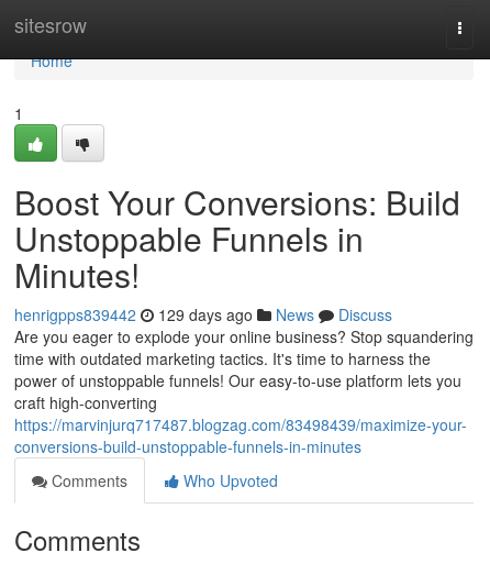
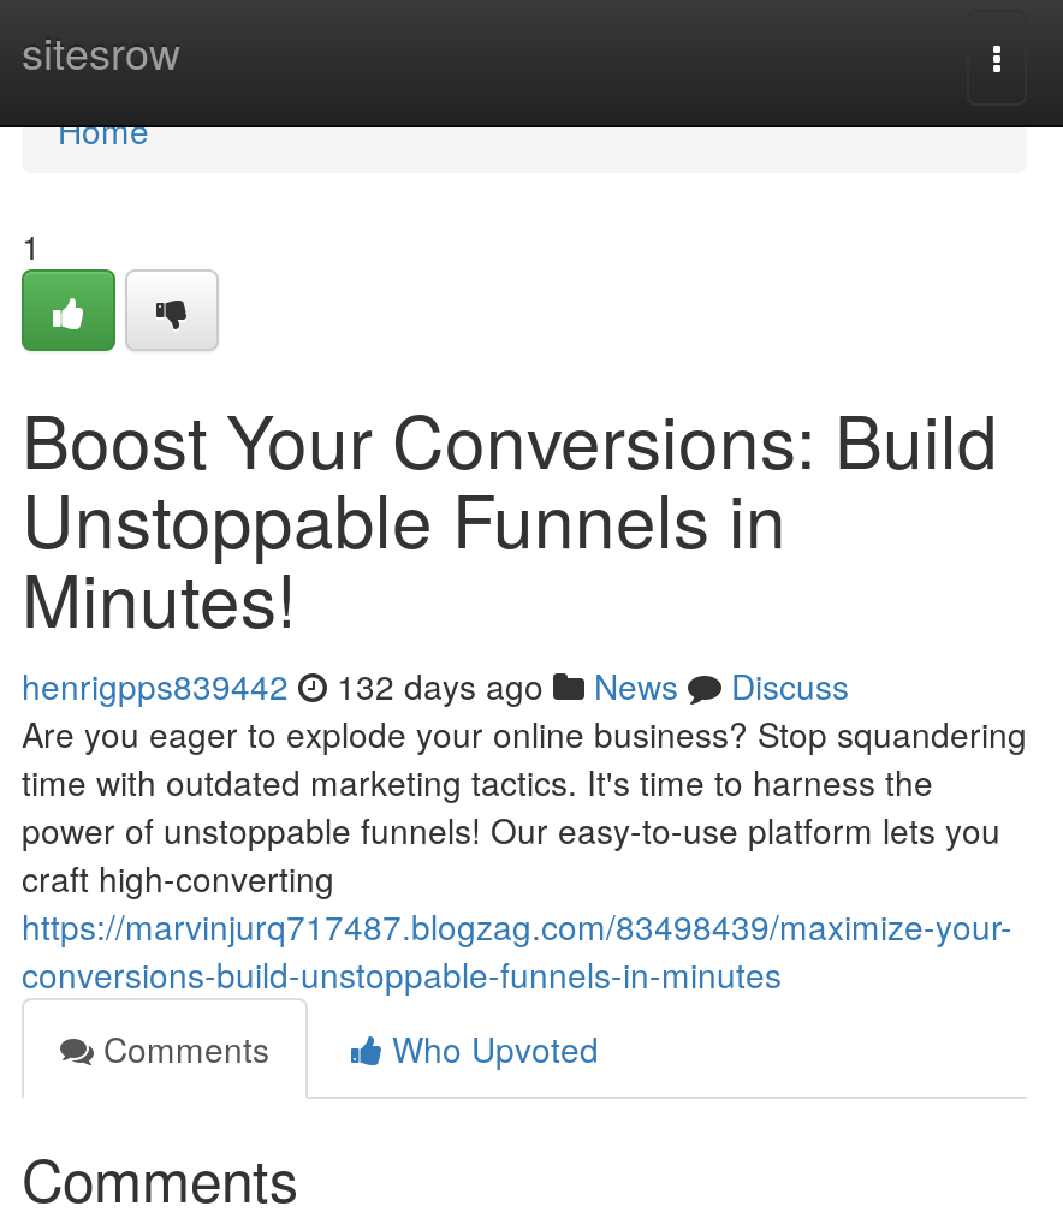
- henrigpps839442 129 days ago News Discuss
+ henrigpps839442 132 days ago News Discuss
